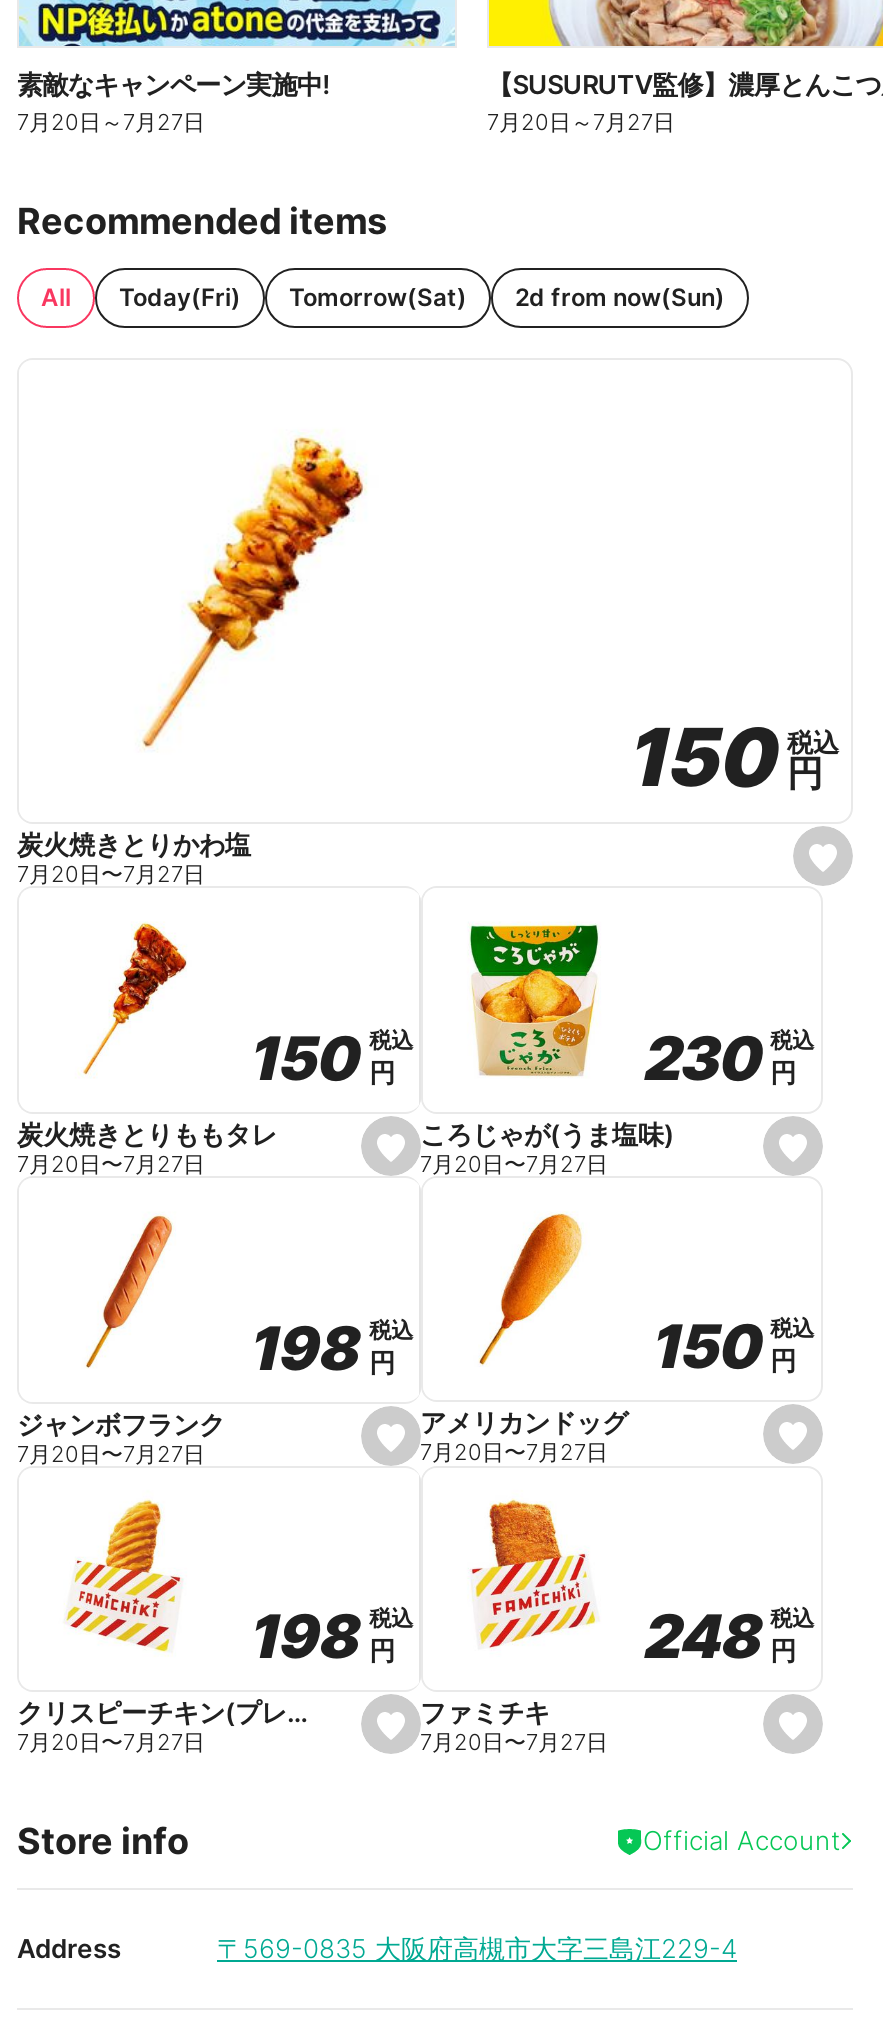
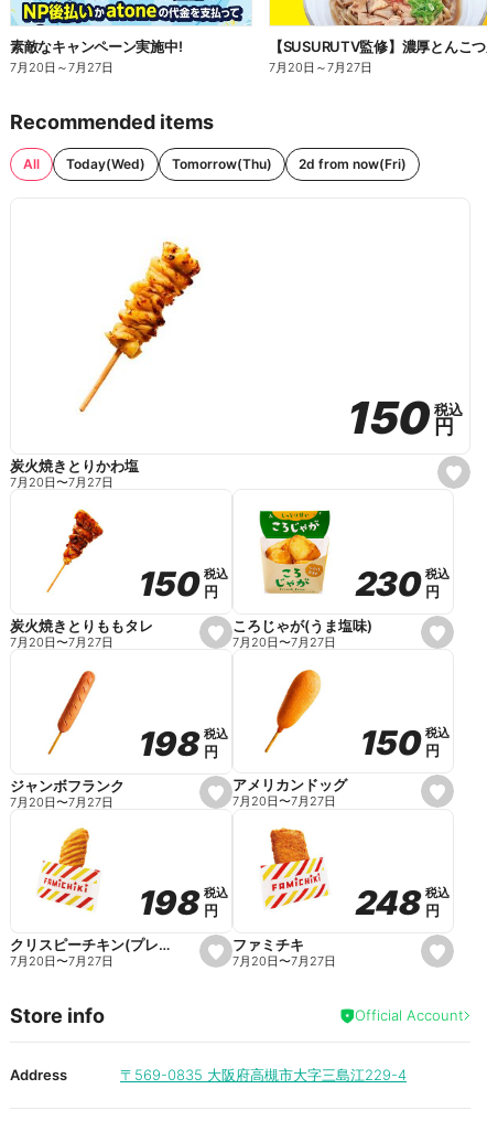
- Today(Fri)
- Tomorrow(Sat)
- 2d from now(Sun)
+ Today(Wed)
+ Tomorrow(Thu)
+ 2d from now(Fri)
